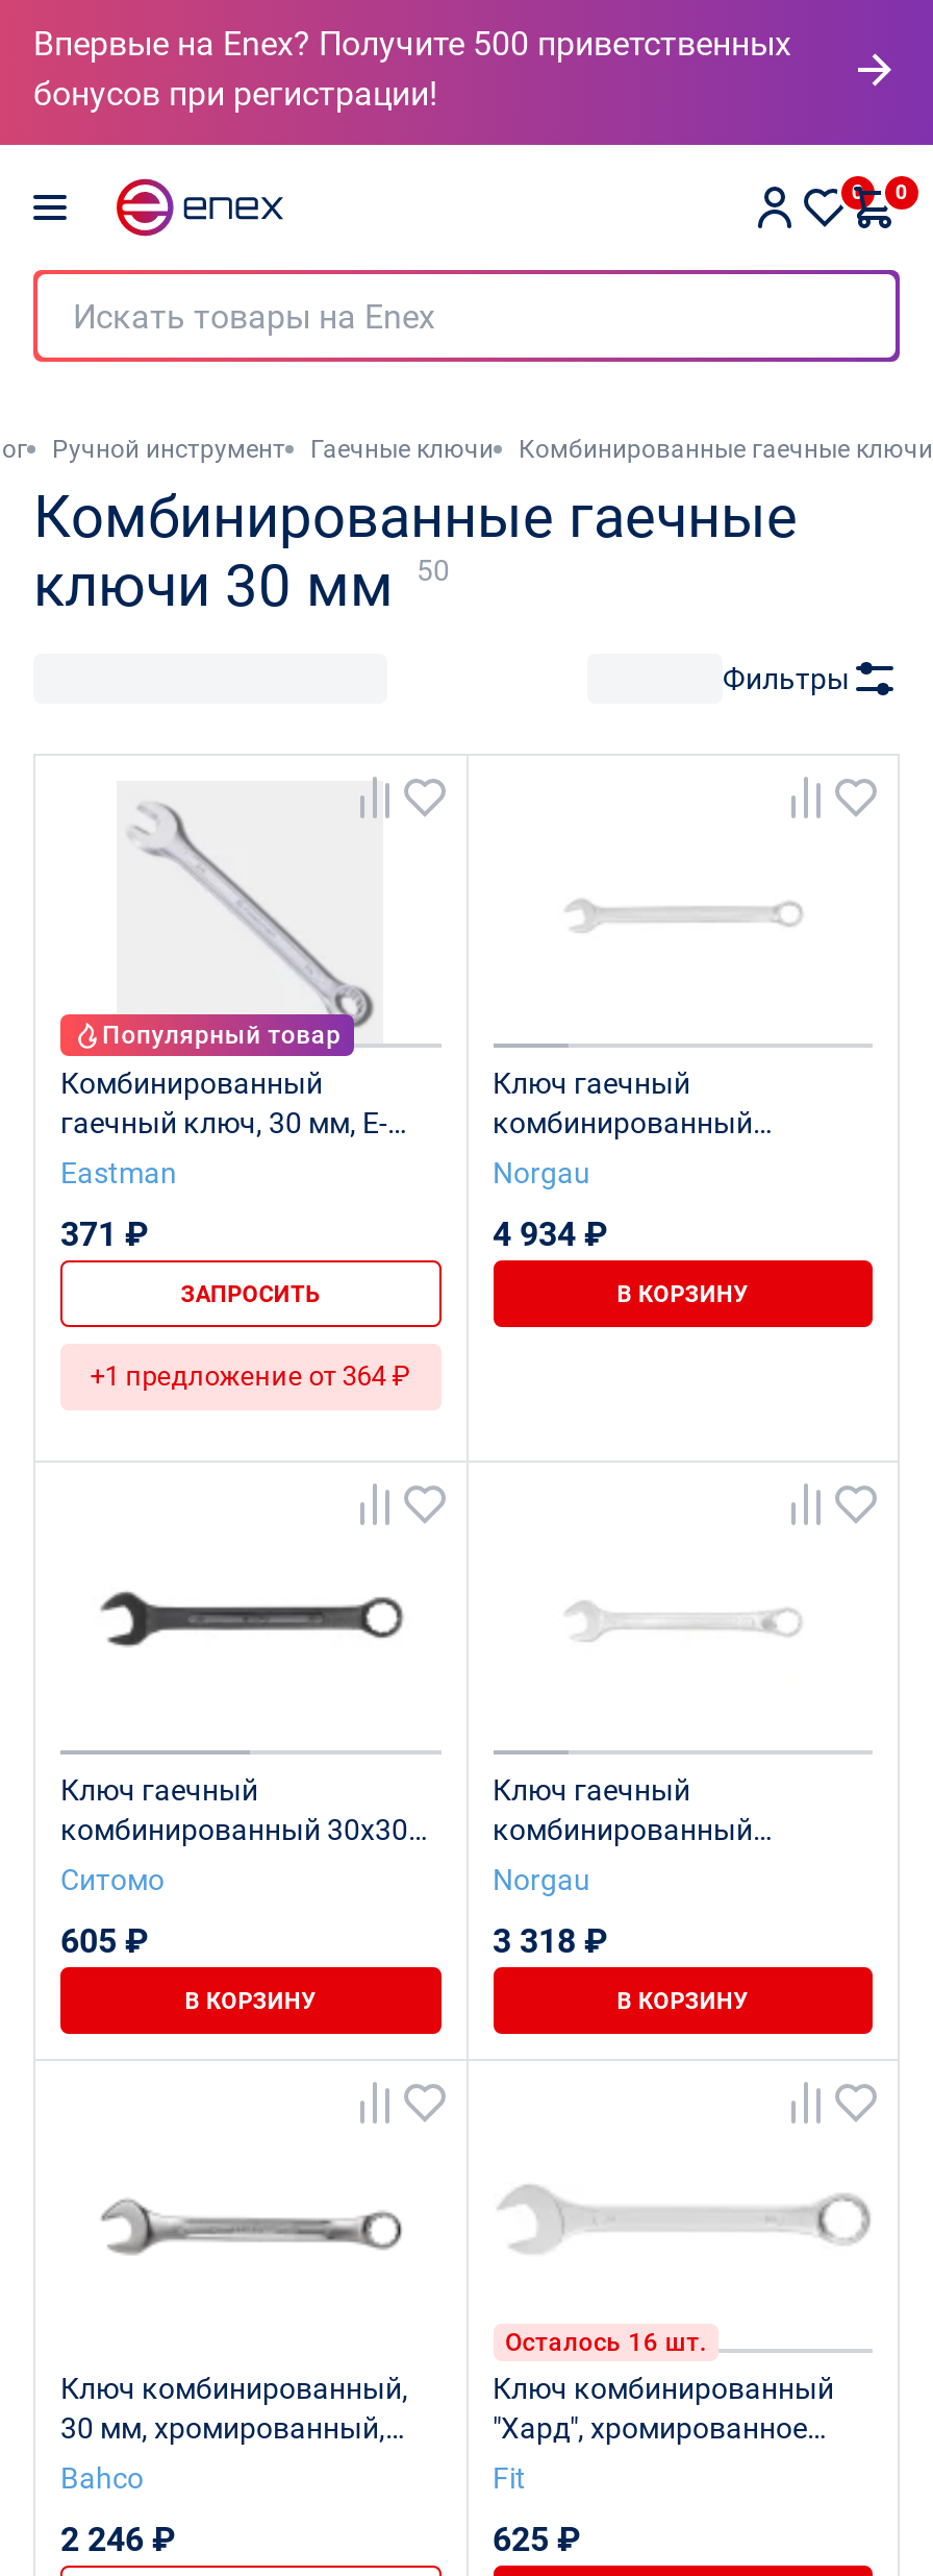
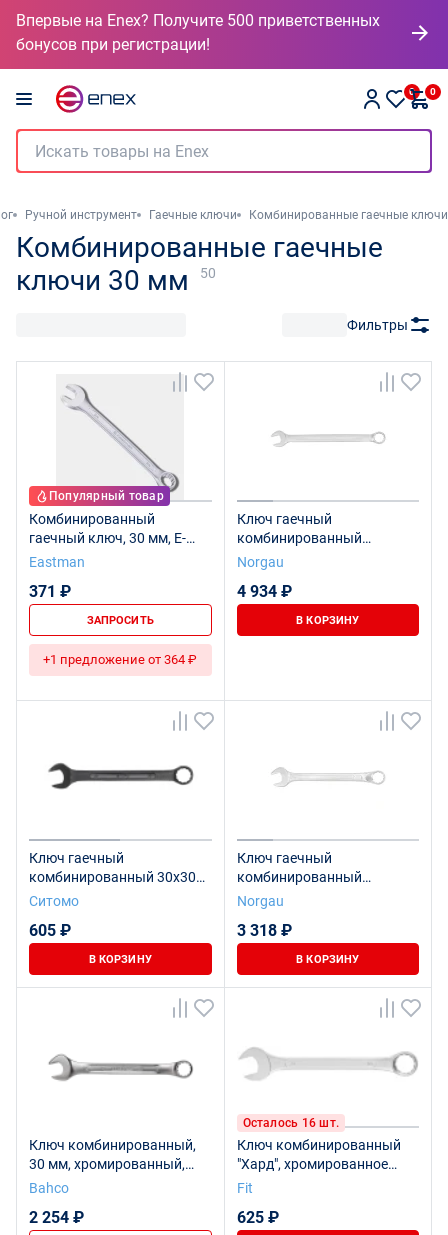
- 2 246 ₽
+ 2 254 ₽
